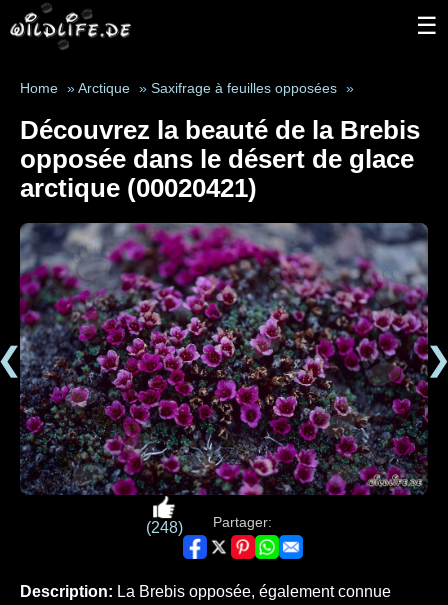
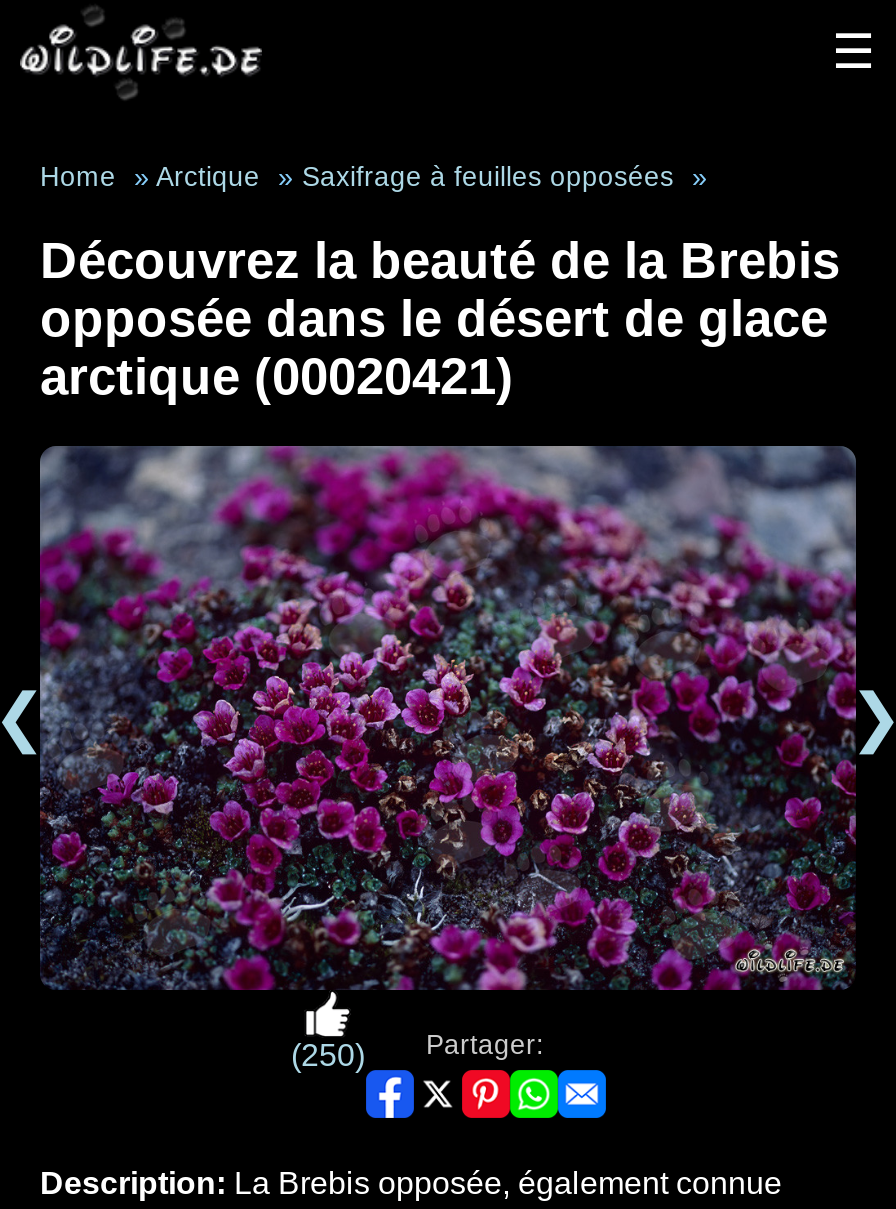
- (248)
+ (250)
